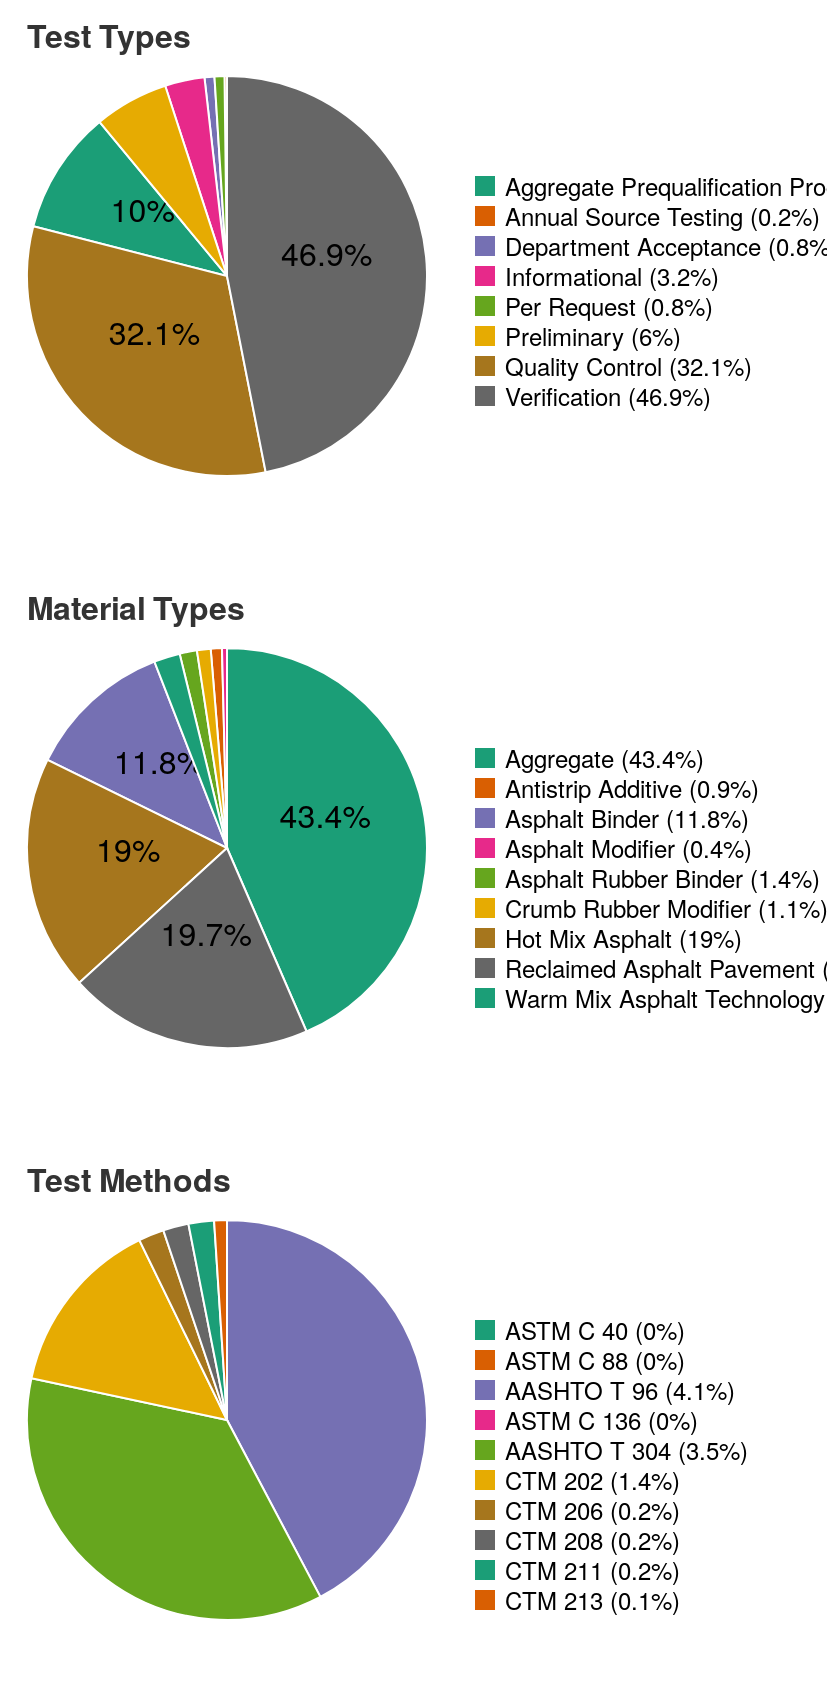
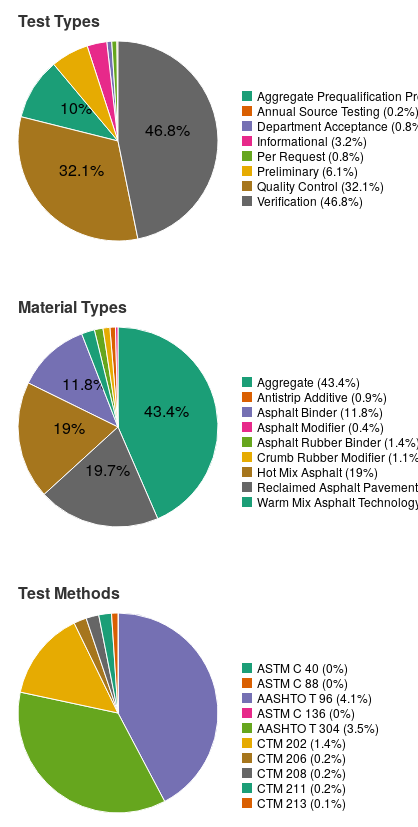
- 46.9%
+ 46.8%

- Preliminary (6%)
+ Preliminary (6.1%)

- Verification (46.9%)
+ Verification (46.8%)
